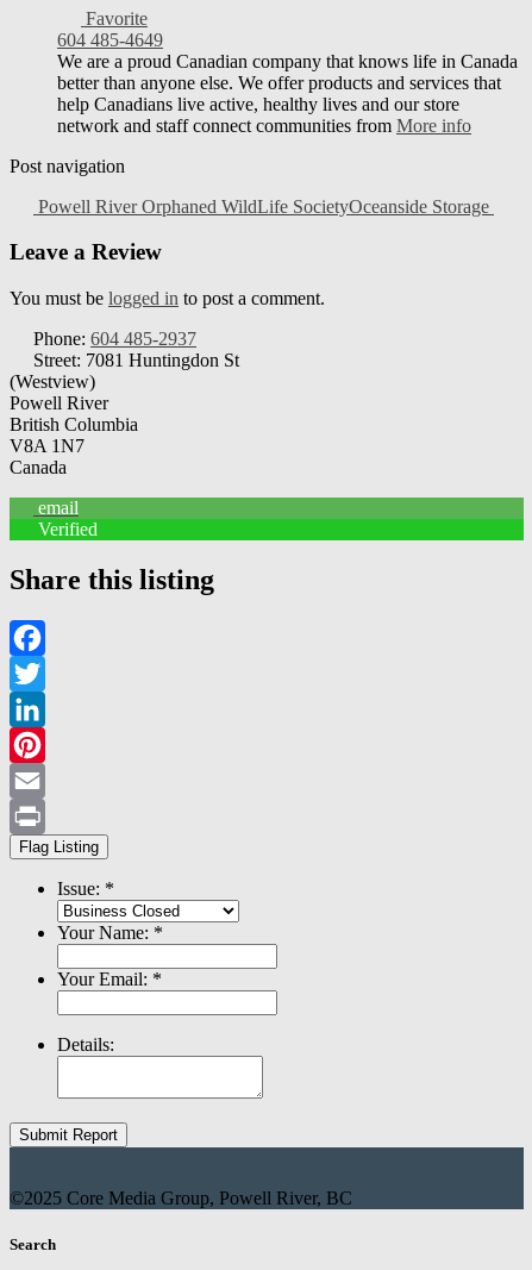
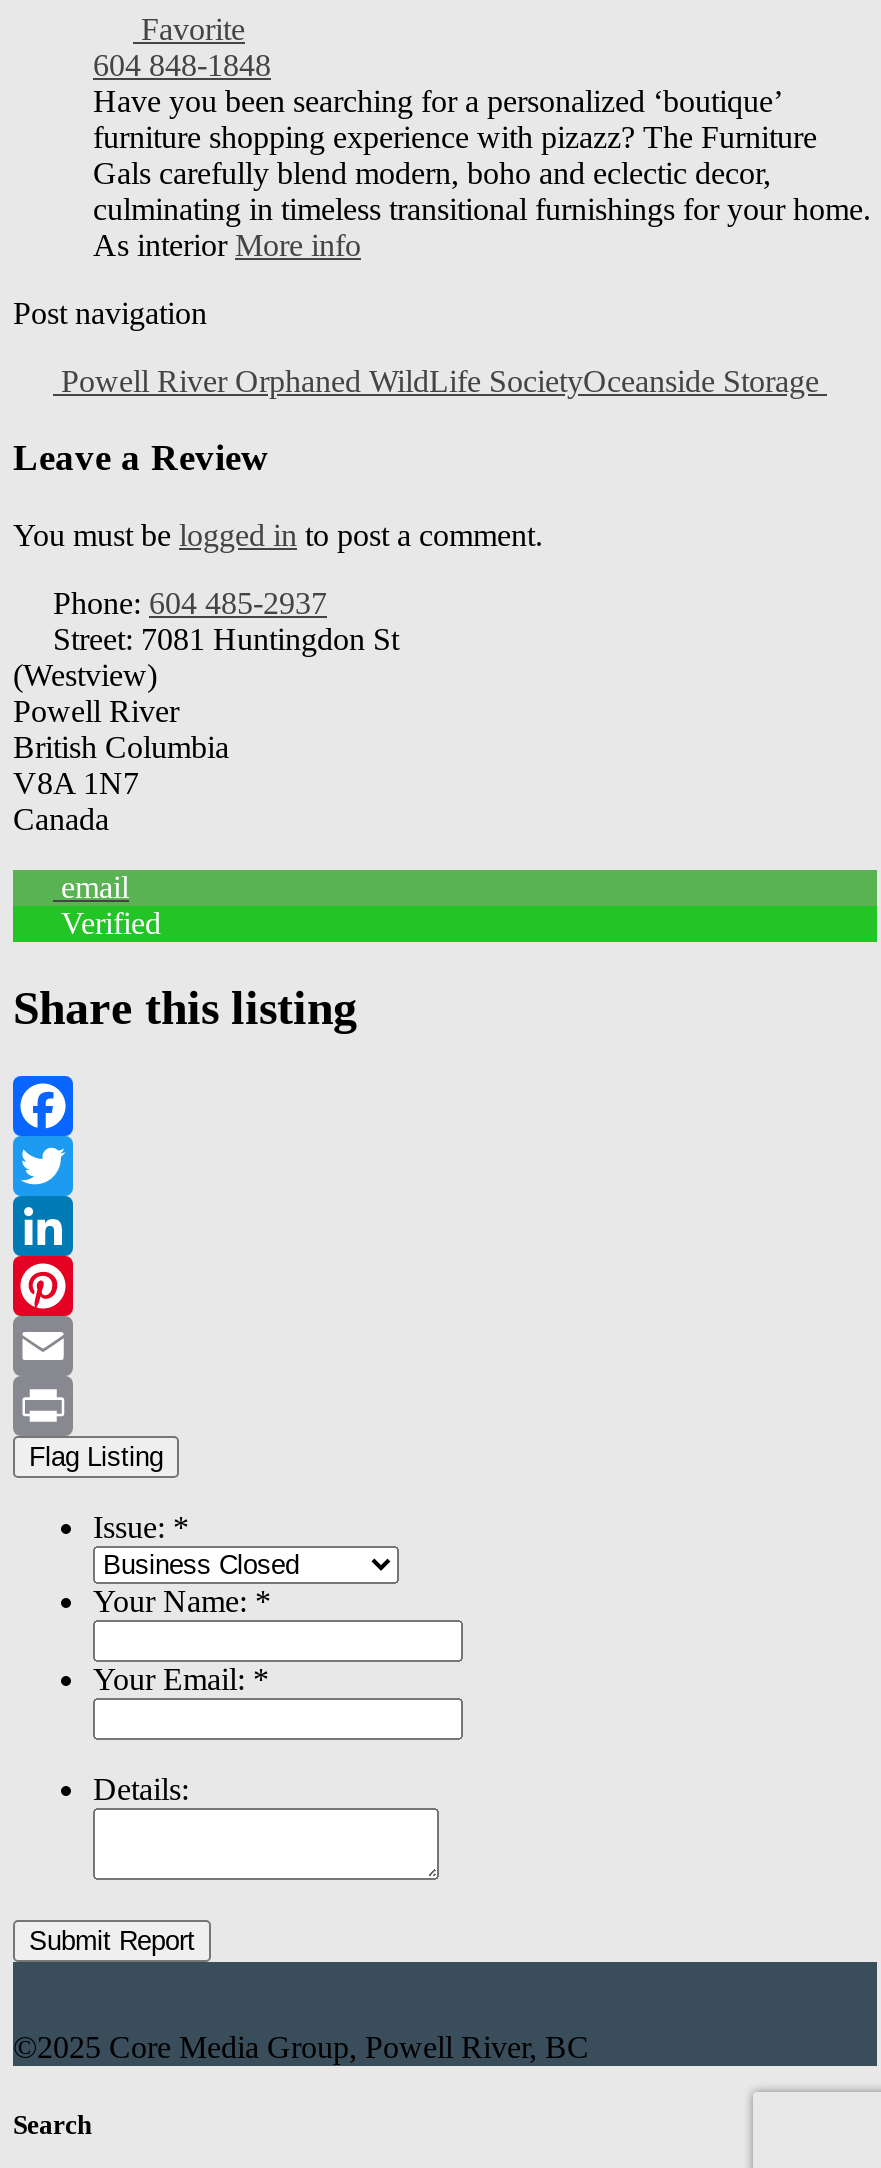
- 604 485-4649
- We are a proud Canadian company that knows life in Canada
- better than anyone else. We offer products and services that
- help Canadians live active, healthy lives and our store
- network and staff connect communities from More info
+ 604 848-1848
+ Have you been searching for a personalized ‘boutique’
+ furniture shopping experience with pizazz? The Furniture
+ Gals carefully blend modern, boho and eclectic decor,
+ culminating in timeless transitional furnishings for your home.
+ As interiorMore info
